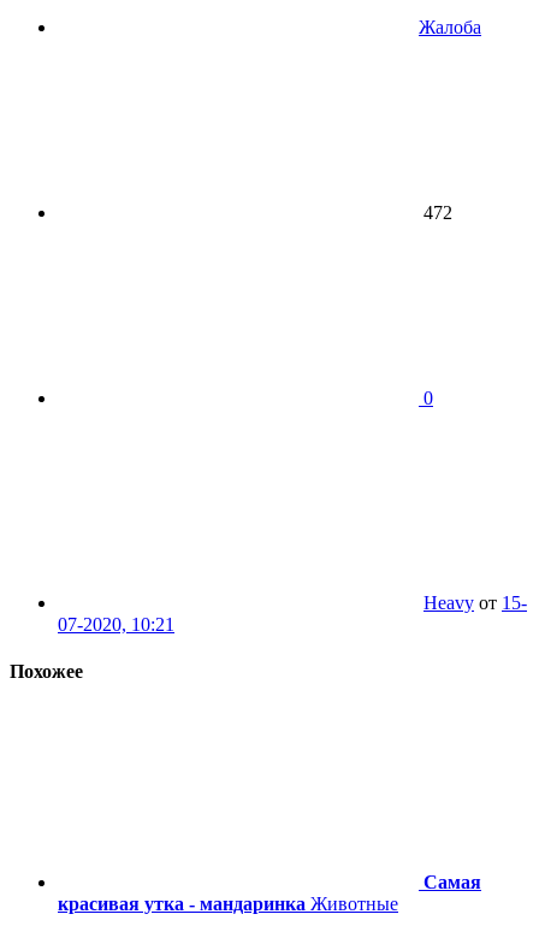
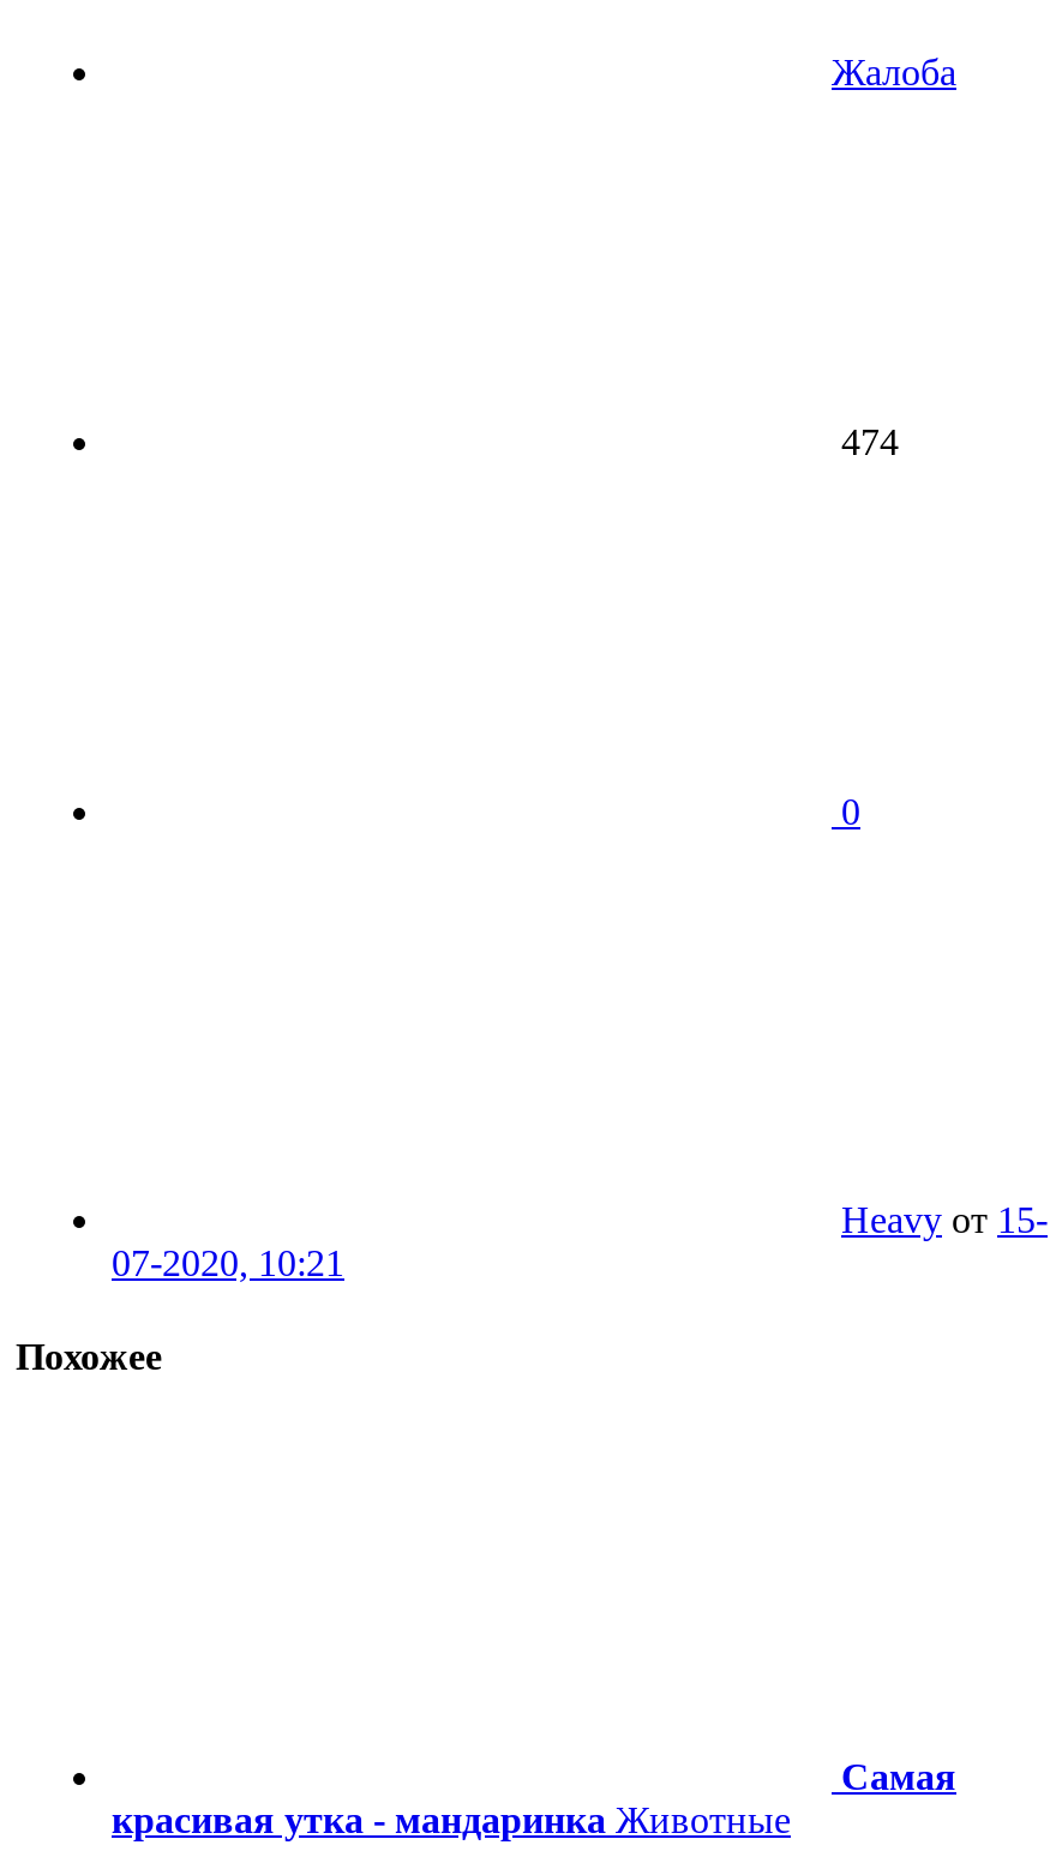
- 472
+ 474
